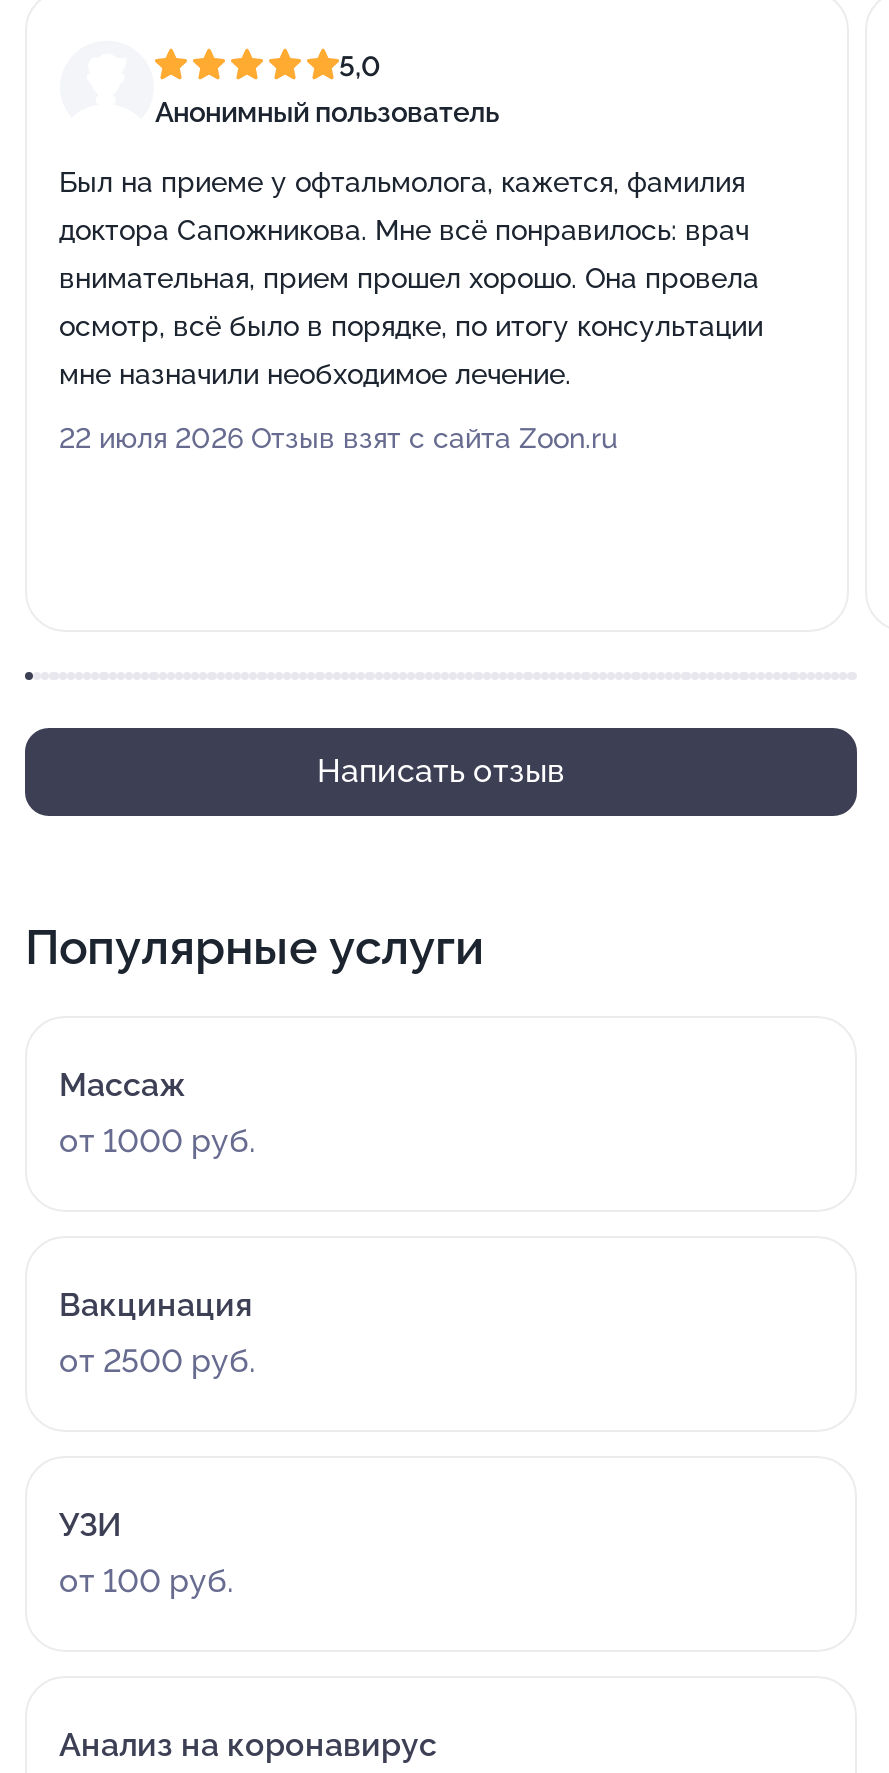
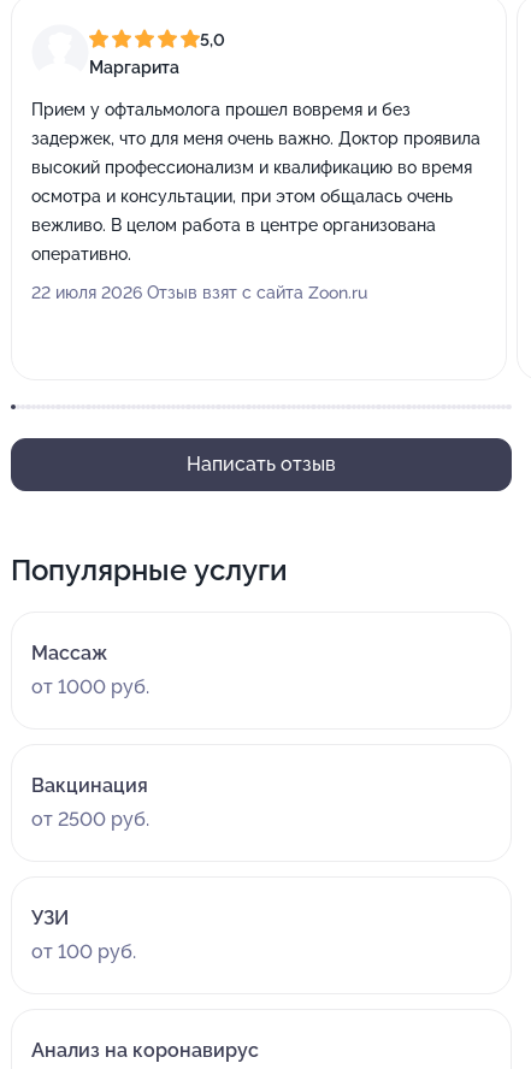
- Анонимный пользователь
- Был на приеме у офтальмолога, кажется, фамилия
- доктора Сапожникова. Мне всё понравилось: врач
- внимательная, прием прошел хорошо. Она провела
- осмотр, всё было в порядке, по итогу консультации
- мне назначили необходимое лечение.
+ Маргарита
+ Прием у офтальмолога прошел вовремя и без
+ задержек, что для меня очень важно. Доктор проявила
+ высокий профессионализм и квалификацию во время
+ осмотра и консультации, при этом общалась очень
+ вежливо. В целом работа в центре организована
+ оперативно.

moved down: 22 июля 2026 Отзыв взят с сайта Zoon.ru
